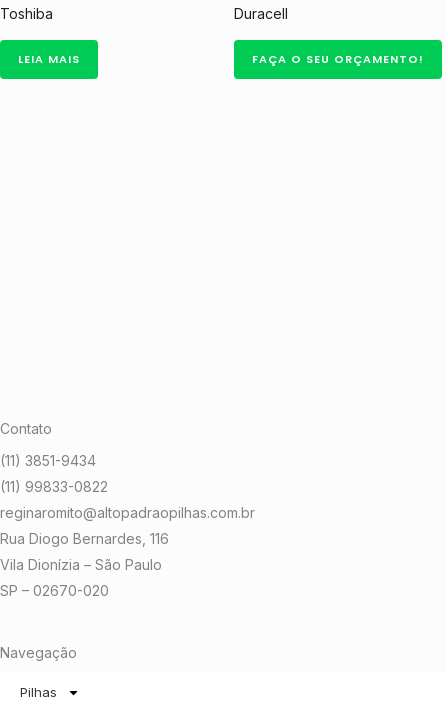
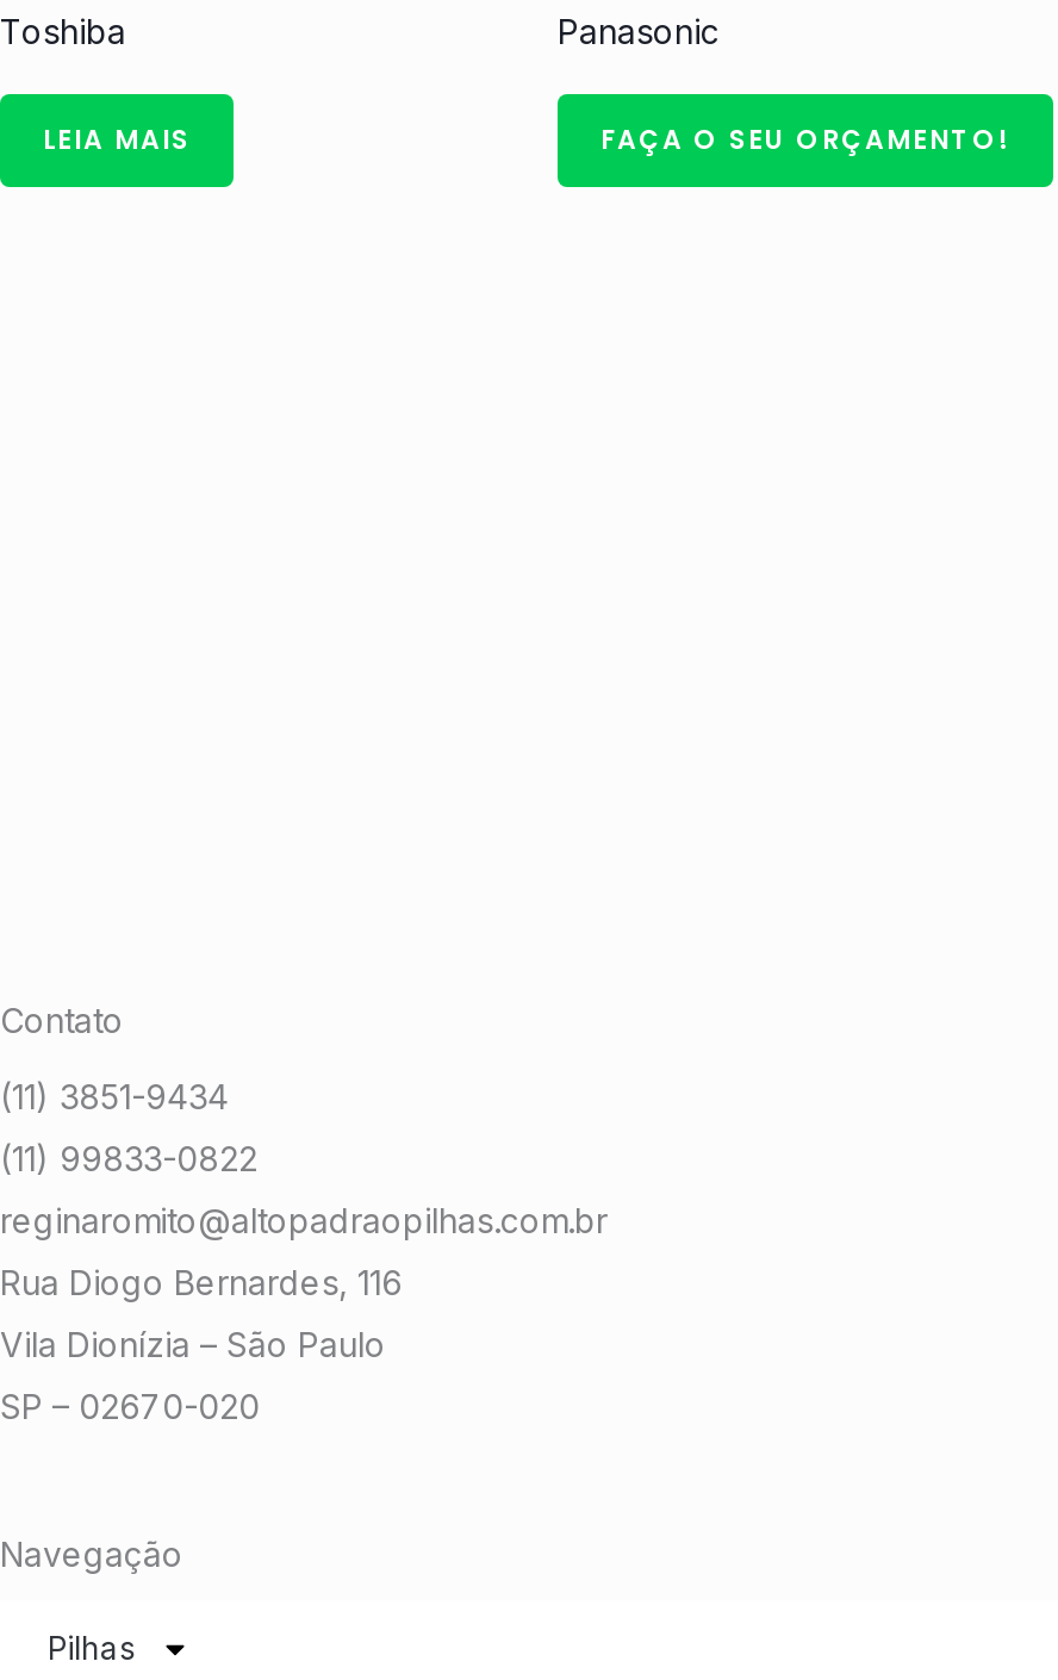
- Duracell
+ Panasonic
